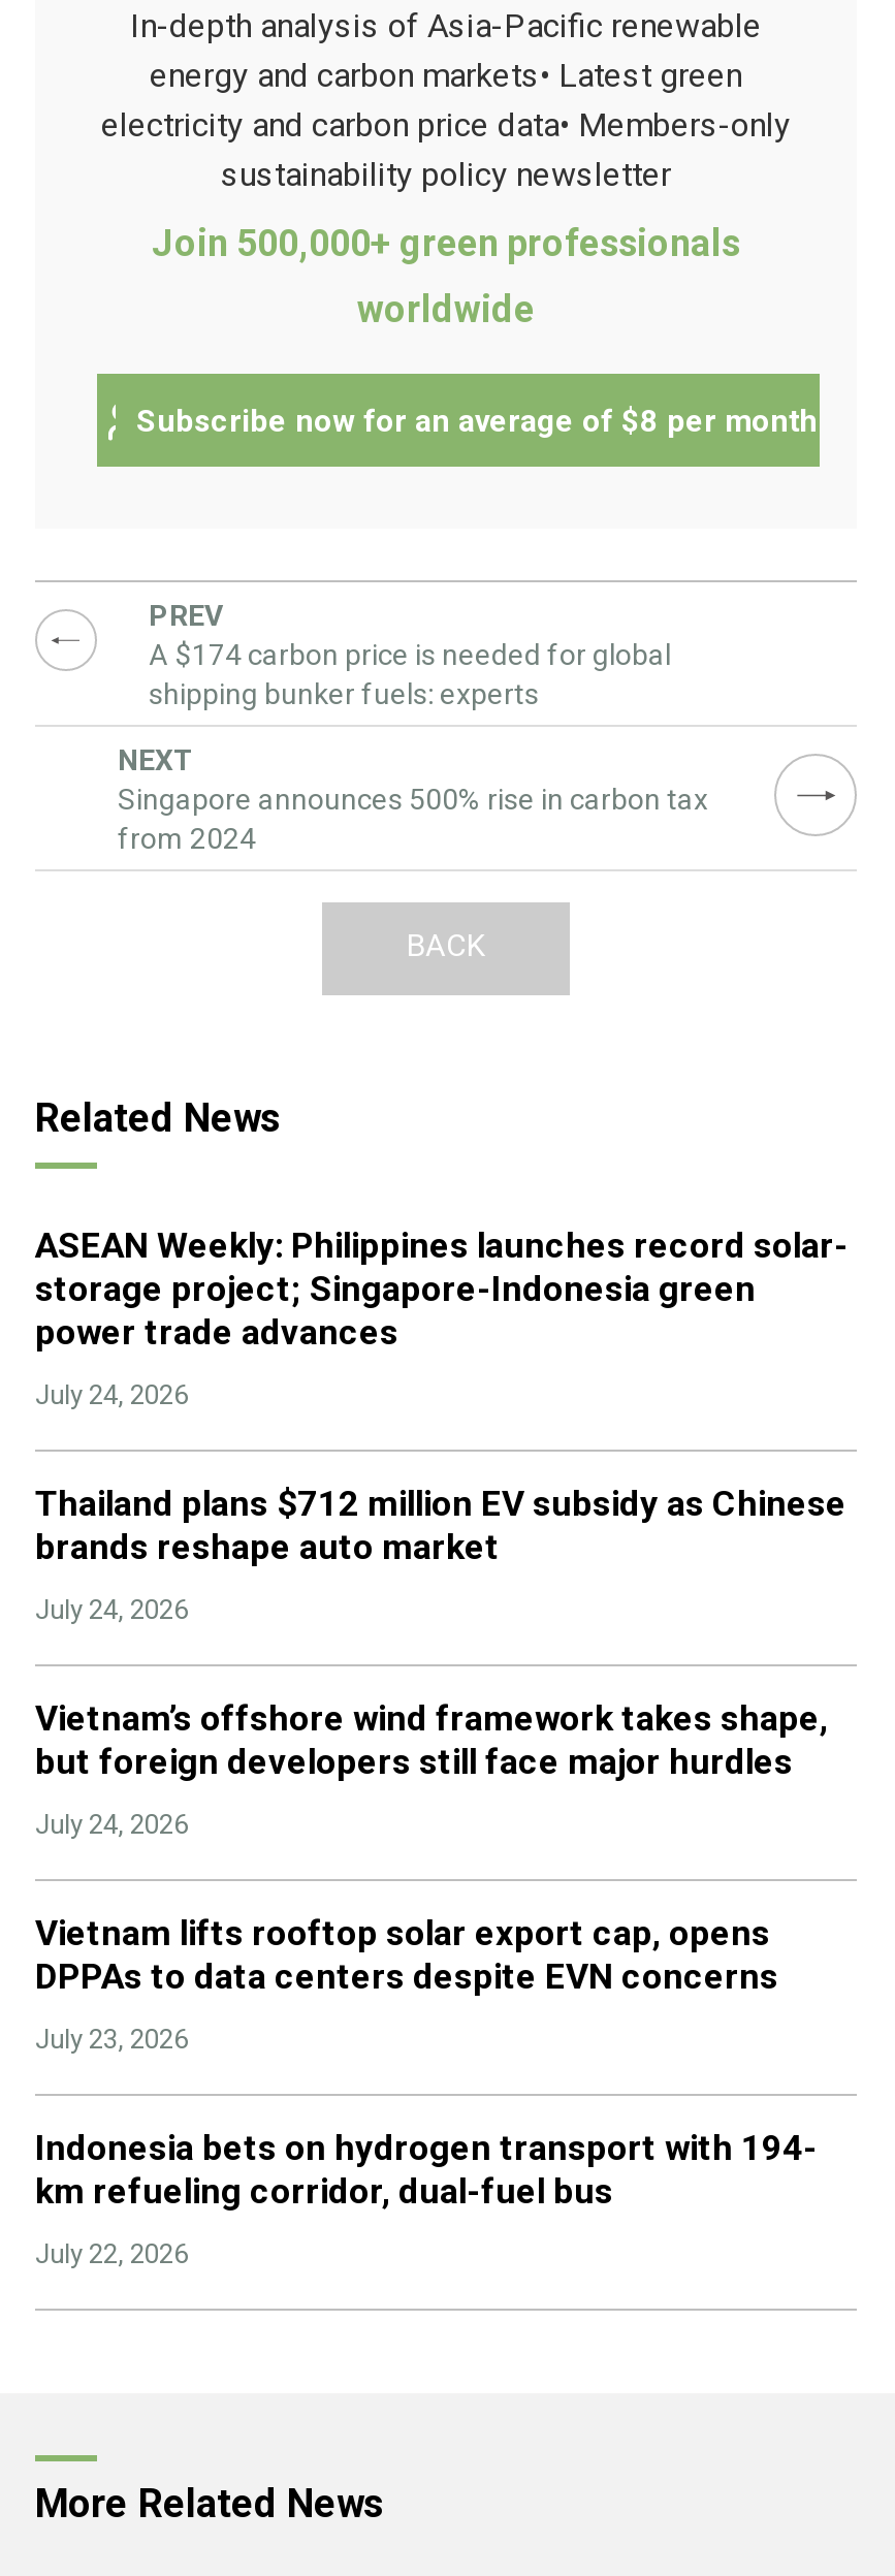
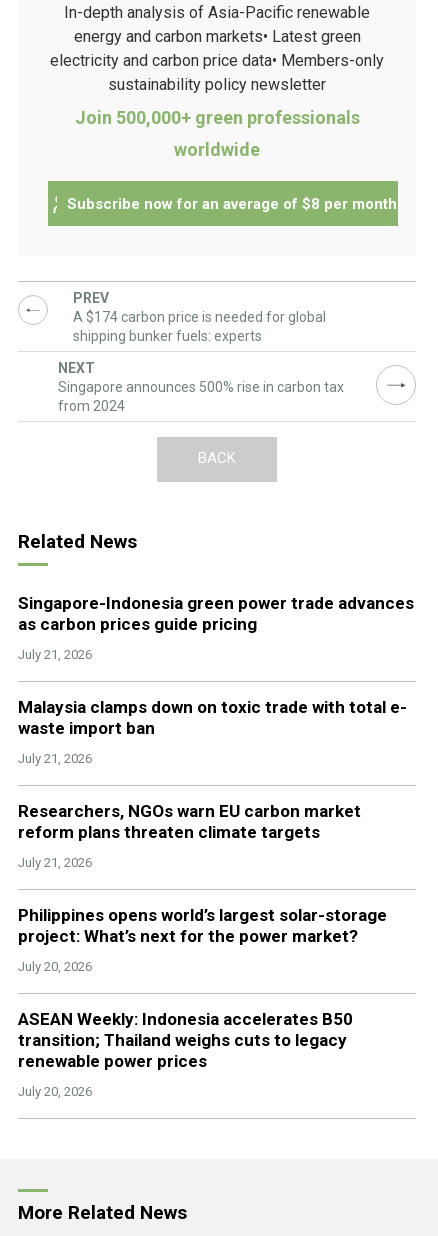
- ASEAN Weekly: Philippines launches record solar-
- storage project; Singapore-Indonesia green
- power trade advances
+ Singapore-Indonesia green power trade advances
+ as carbon prices guide pricing

- July 24, 2026
+ July 21, 2026

- Thailand plans $712 million EV subsidy as Chinese
- brands reshape auto market
+ Malaysia clamps down on toxic trade with total e-
+ waste import ban

- July 24, 2026
+ July 21, 2026

- Vietnam’s offshore wind framework takes shape,
- but foreign developers still face major hurdles
+ Researchers, NGOs warn EU carbon market
+ reform plans threaten climate targets

- July 24, 2026
+ July 21, 2026

- Vietnam lifts rooftop solar export cap, opens
- DPPAs to data centers despite EVN concerns
+ Philippines opens world’s largest solar-storage
+ project: What’s next for the power market?

- July 23, 2026
+ July 20, 2026

- Indonesia bets on hydrogen transport with 194-
- km refueling corridor, dual-fuel bus
+ ASEAN Weekly: Indonesia accelerates B50
+ transition; Thailand weighs cuts to legacy
+ renewable power prices

- July 22, 2026
+ July 20, 2026
